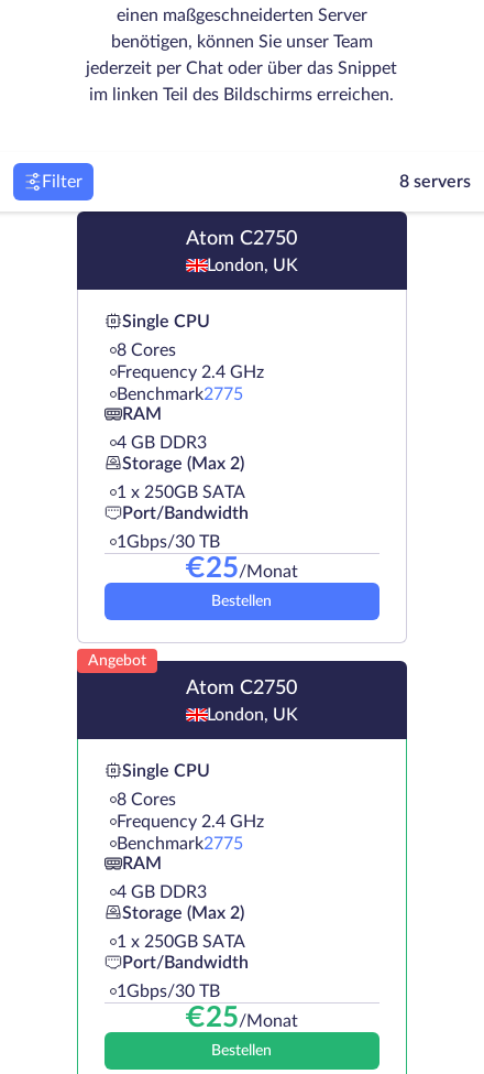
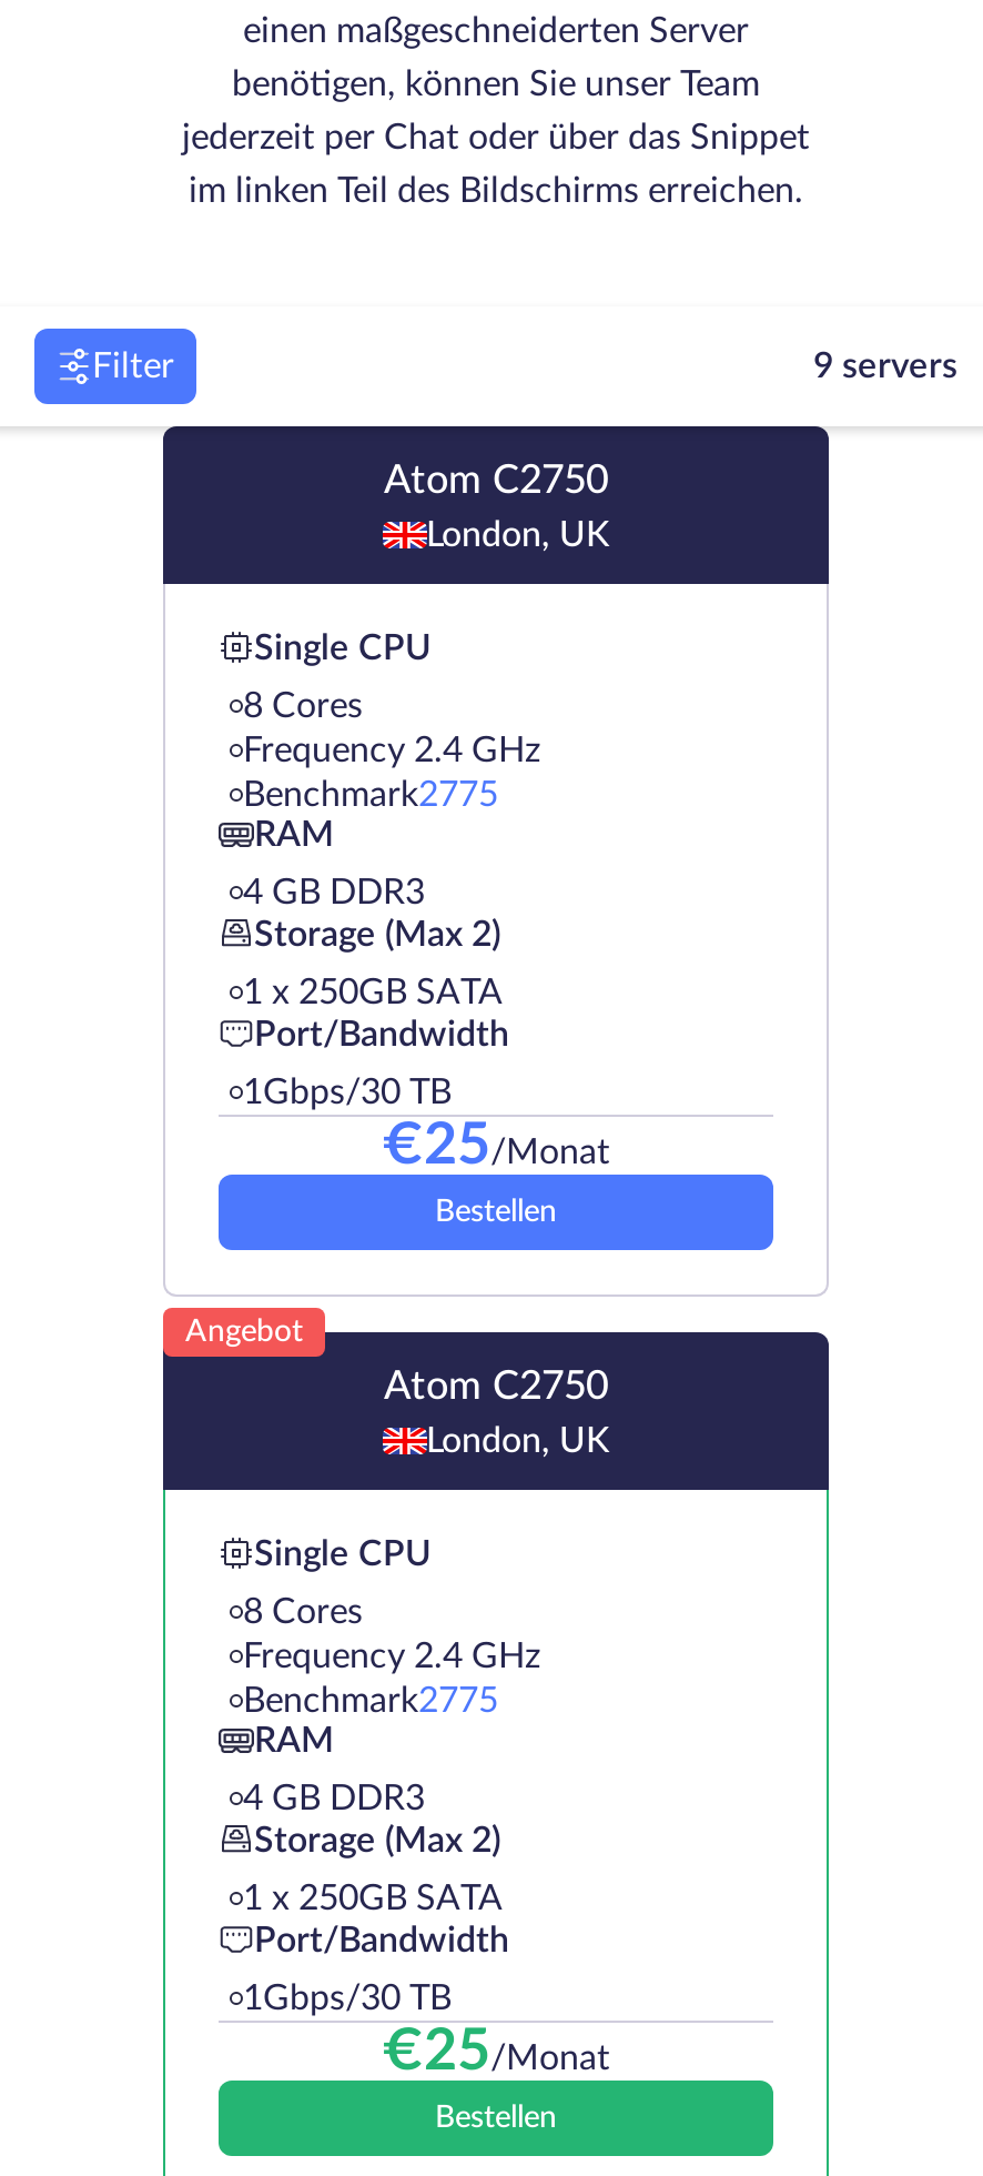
- 8 servers
+ 9 servers
